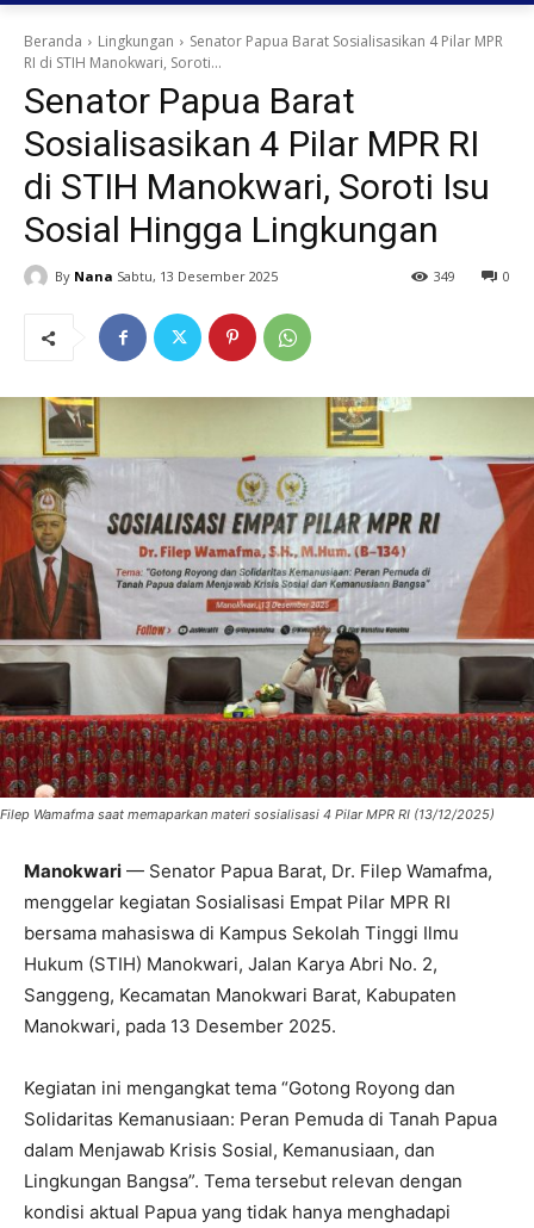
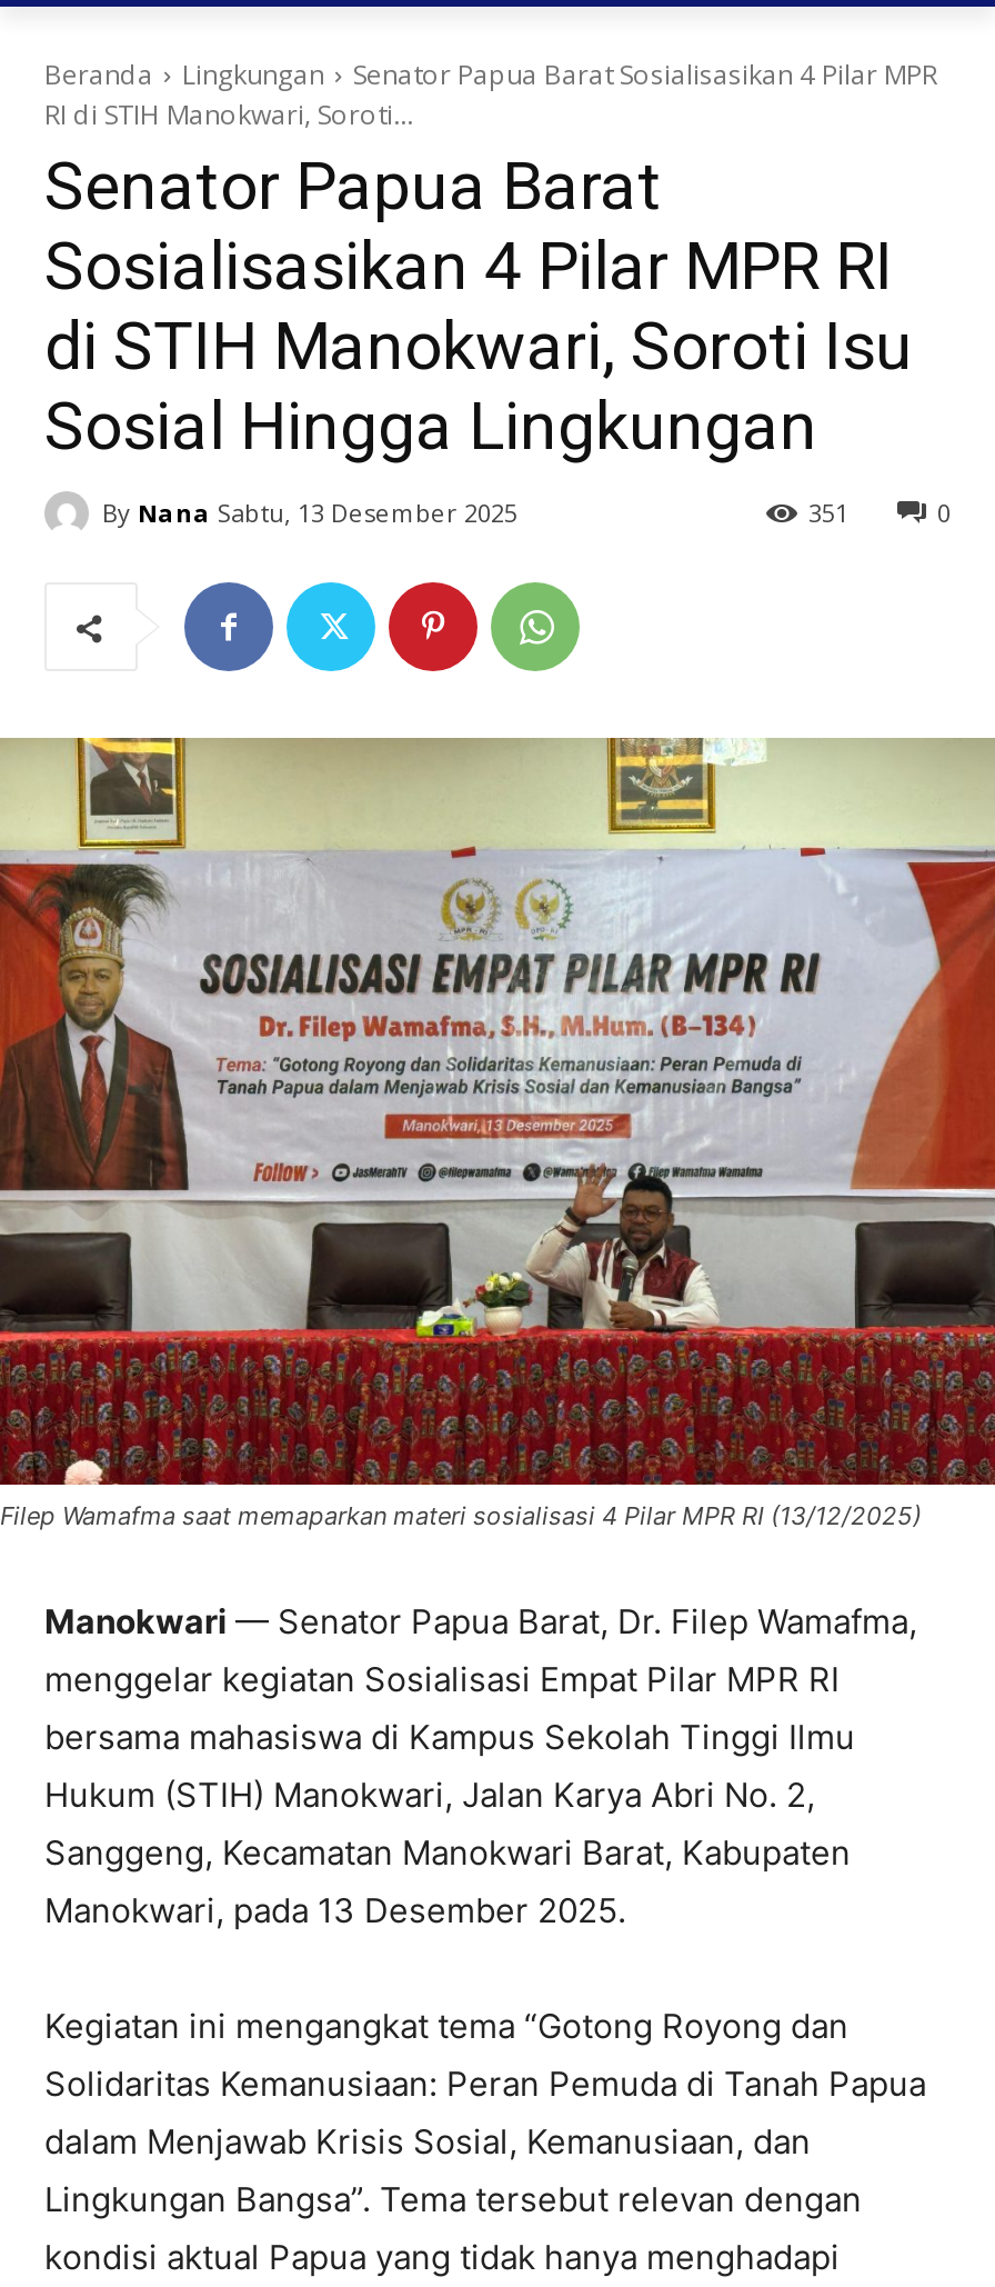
- 349
+ 351
